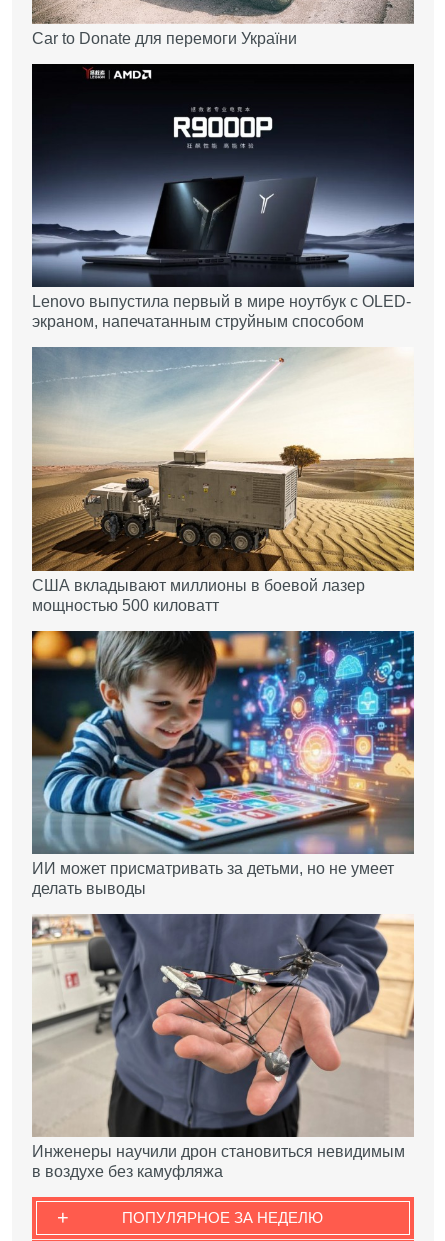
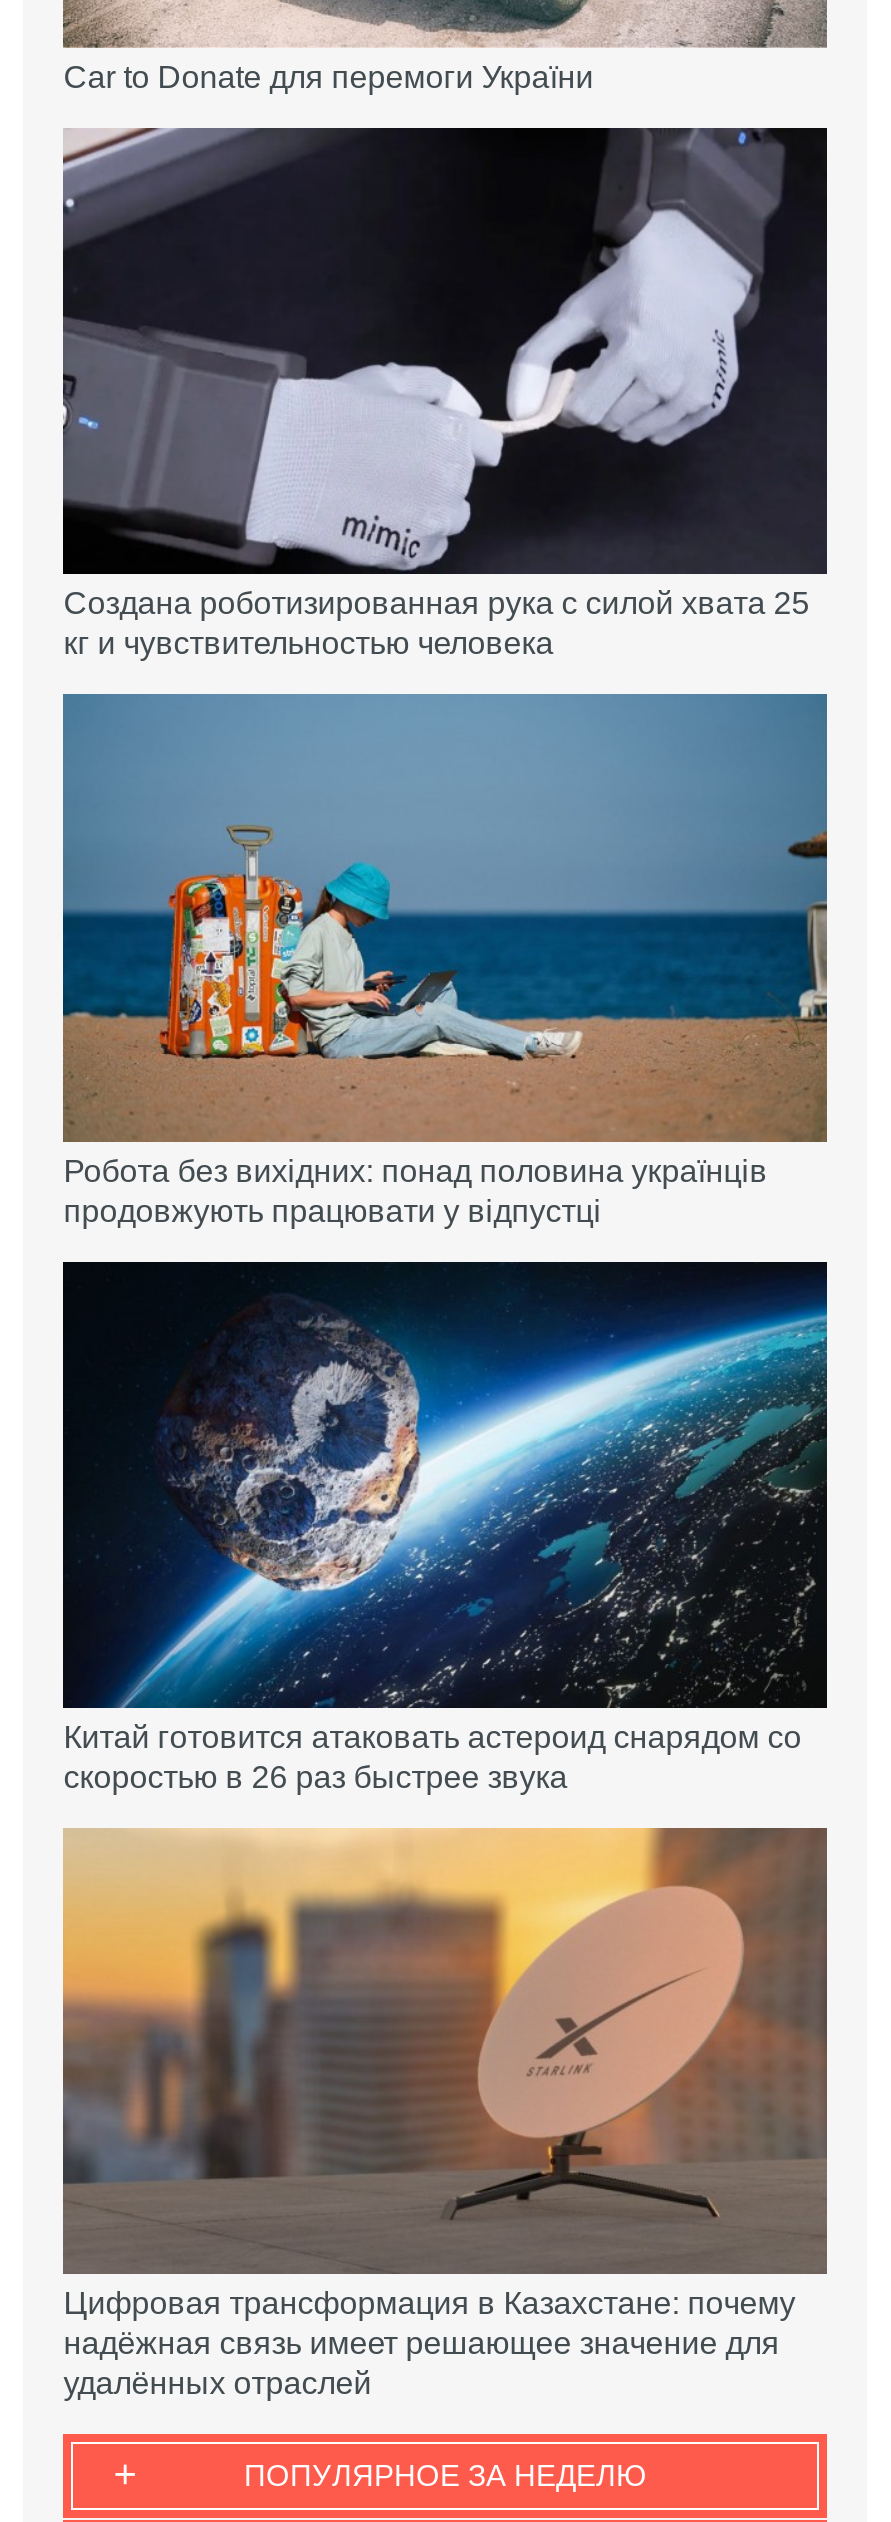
- [image]
- Lenovo выпустила первый в мире ноутбук с OLED-
- экраном, напечатанным струйным способом
+ [image]
+ Создана роботизированная рука с силой хвата 25
+ кг и чувствительностью человека

- [image]
- США вкладывают миллионы в боевой лазер
- мощностью 500 киловатт
+ [image]
+ Робота без вихідних: понад половина українців
+ продовжують працювати у відпустці

- [image]
- ИИ может присматривать за детьми, но не умеет
- делать выводы
+ [image]
+ Китай готовится атаковать астероид снарядом со
+ скоростью в 26 раз быстрее звука

- [image]
- Инженеры научили дрон становиться невидимым
- в воздухе без камуфляжа
+ [image]
+ Цифровая трансформация в Казахстане: почему
+ надёжная связь имеет решающее значение для
+ удалённых отраслей
